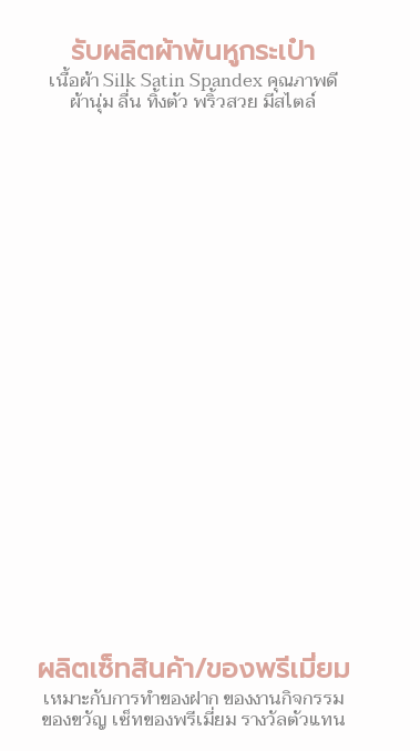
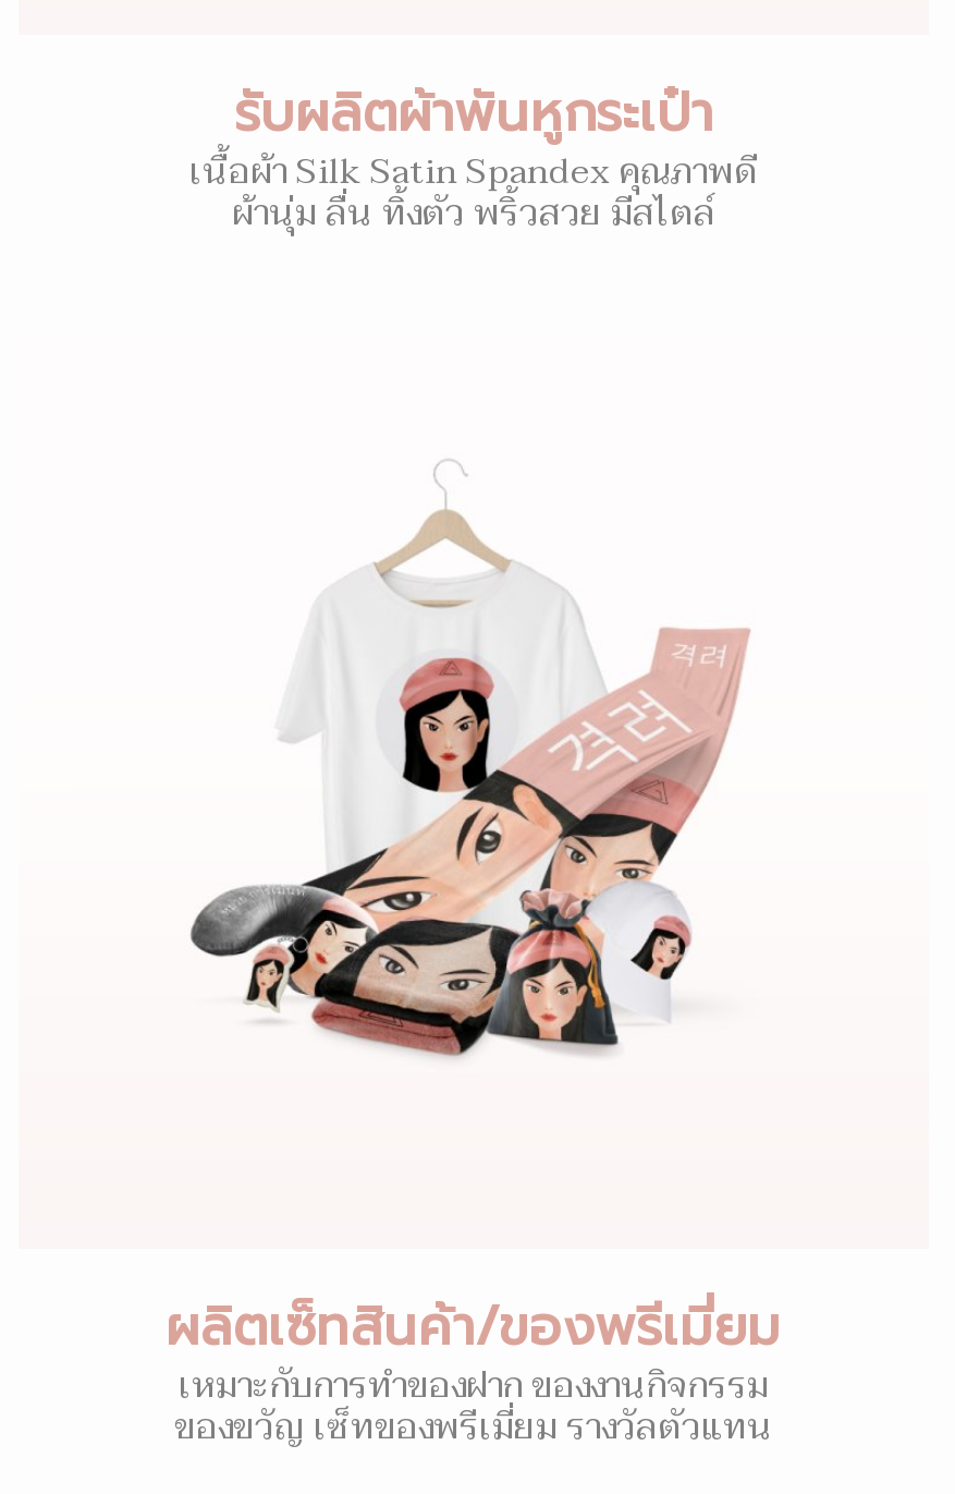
+ [image]
